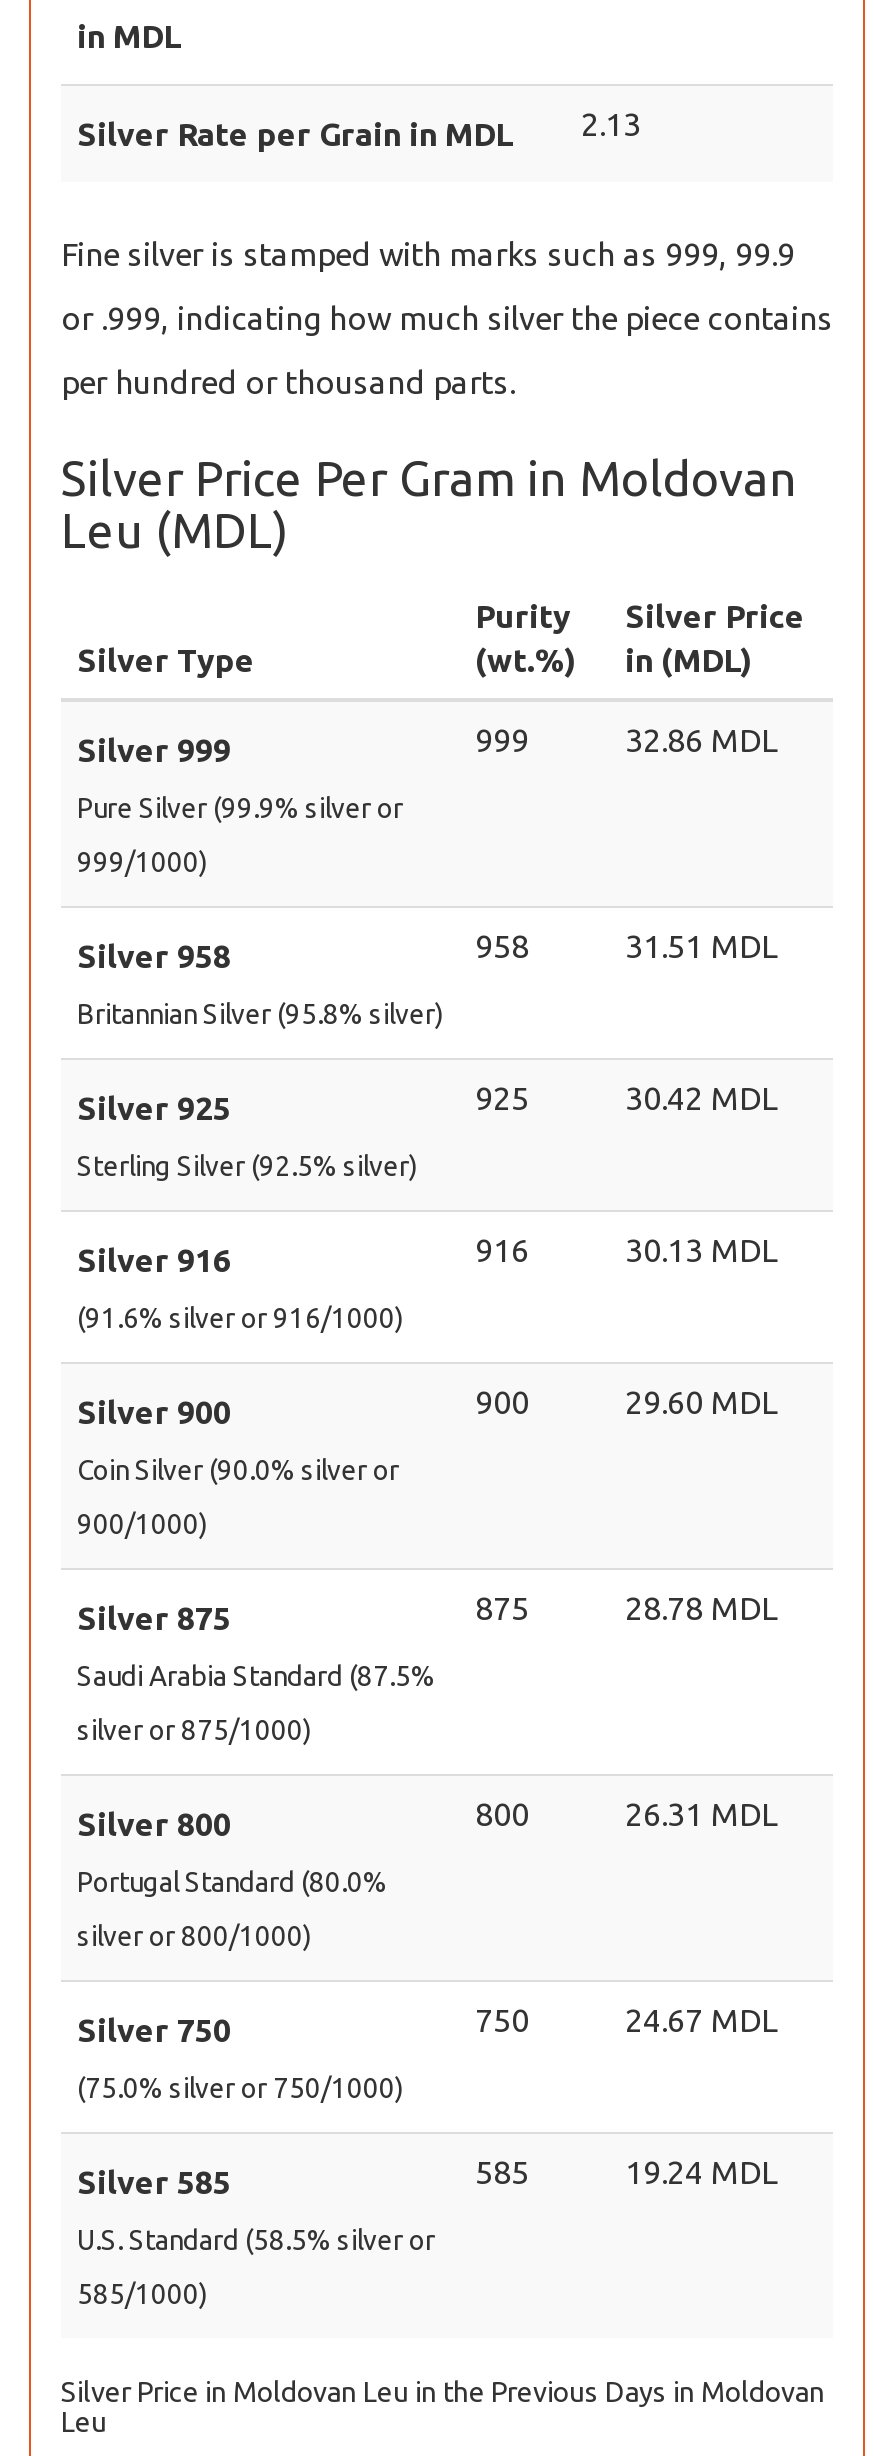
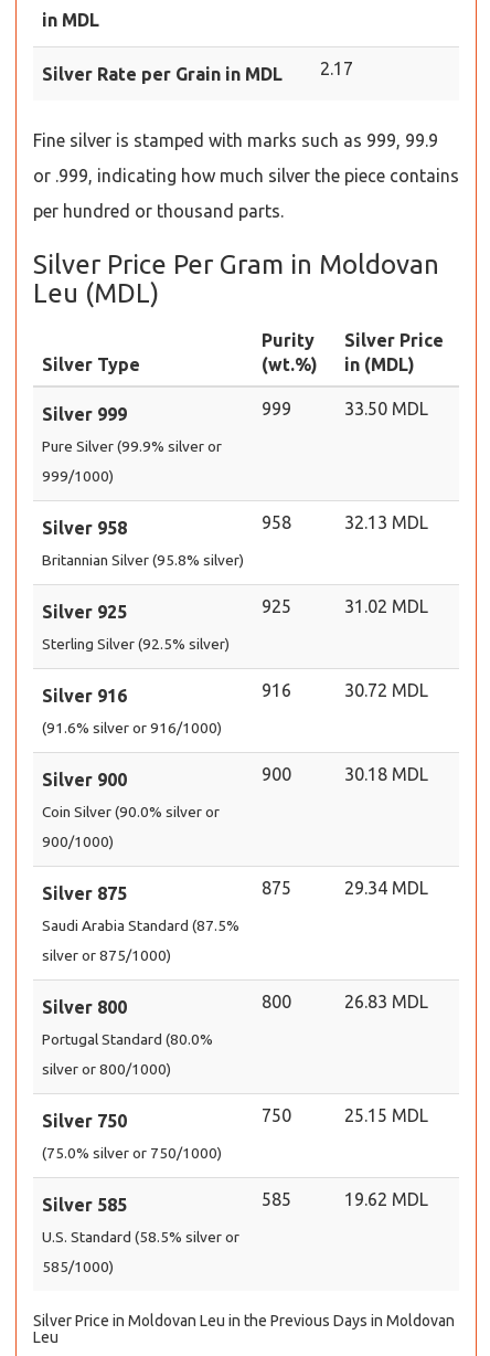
- Silver Rate per Grain in MDL 2.13
+ Silver Rate per Grain in MDL 2.17

- 32.86 MDL
+ 33.50 MDL

- 31.51 MDL
+ 32.13 MDL

- 30.42 MDL
+ 31.02 MDL

- 30.13 MDL
+ 30.72 MDL

- 29.60 MDL
+ 30.18 MDL

- 28.78 MDL
+ 29.34 MDL

- 26.31 MDL
+ 26.83 MDL

- 24.67 MDL
+ 25.15 MDL

- 19.24 MDL
+ 19.62 MDL
